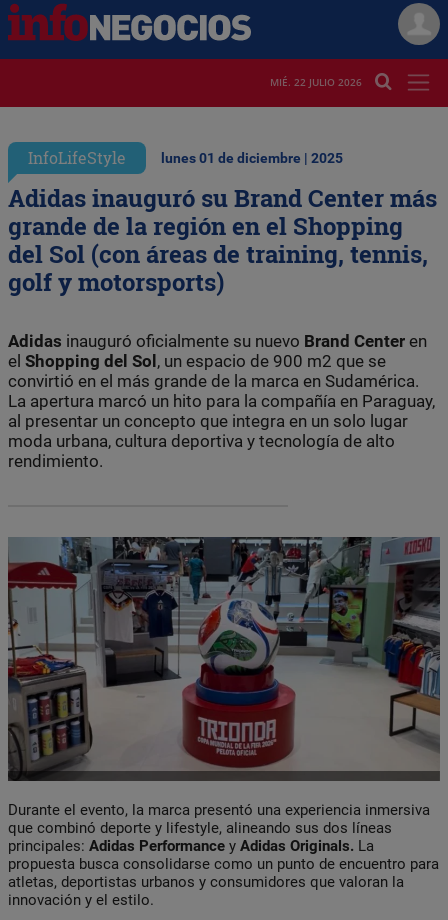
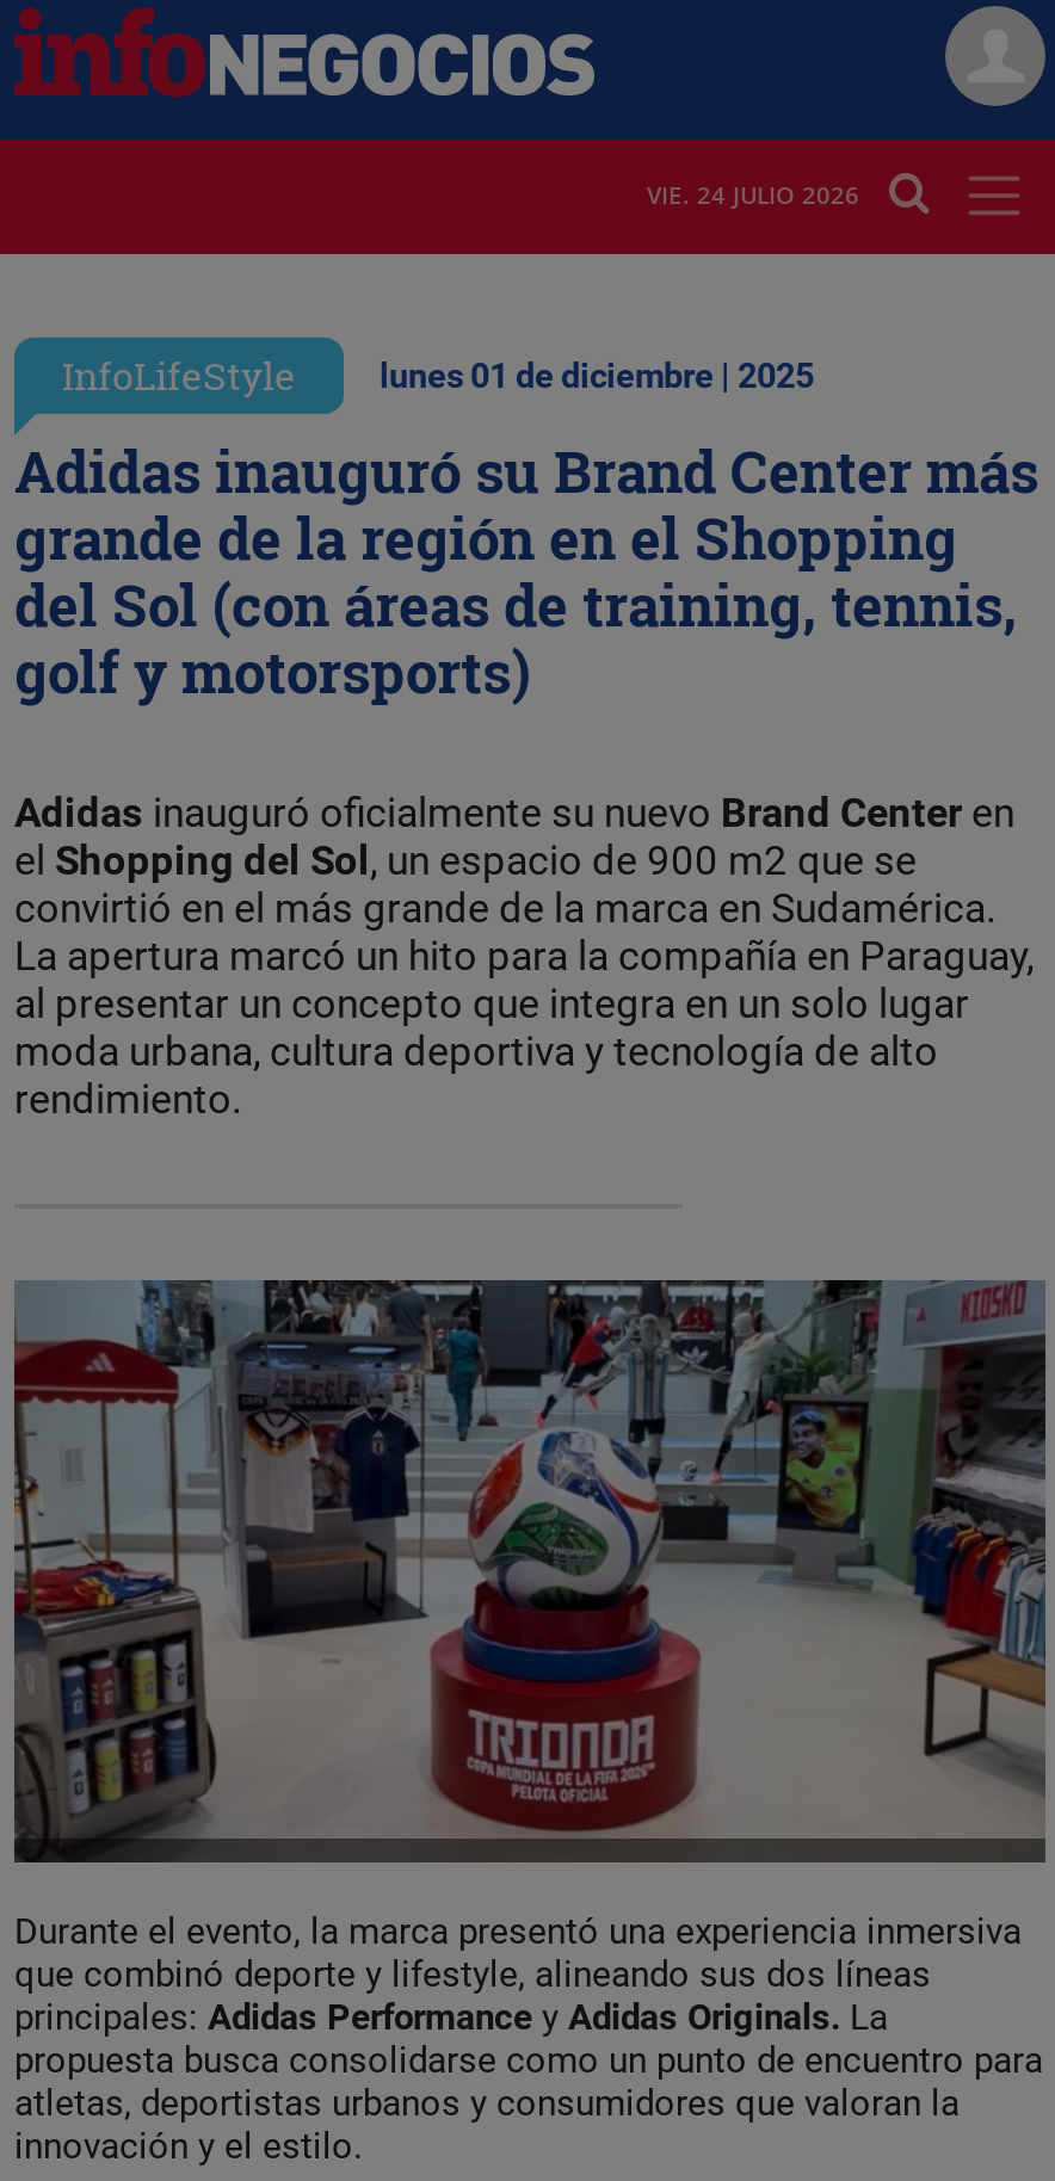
- MIÉ. 22 JULIO 2026
+ VIE. 24 JULIO 2026
